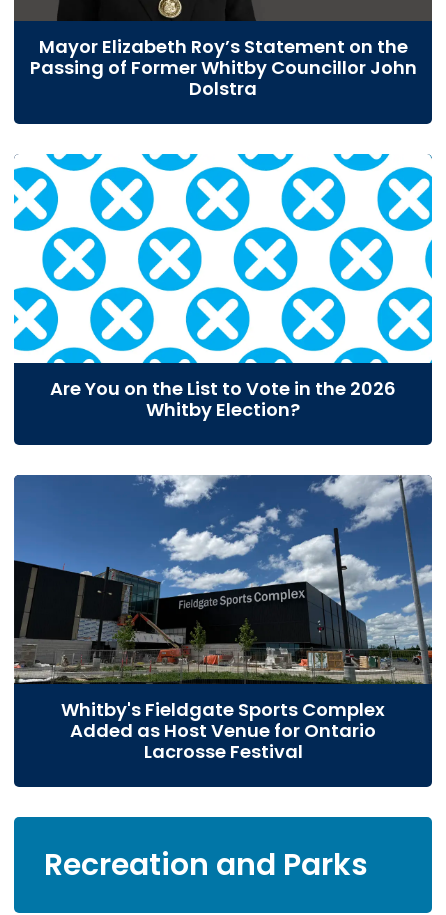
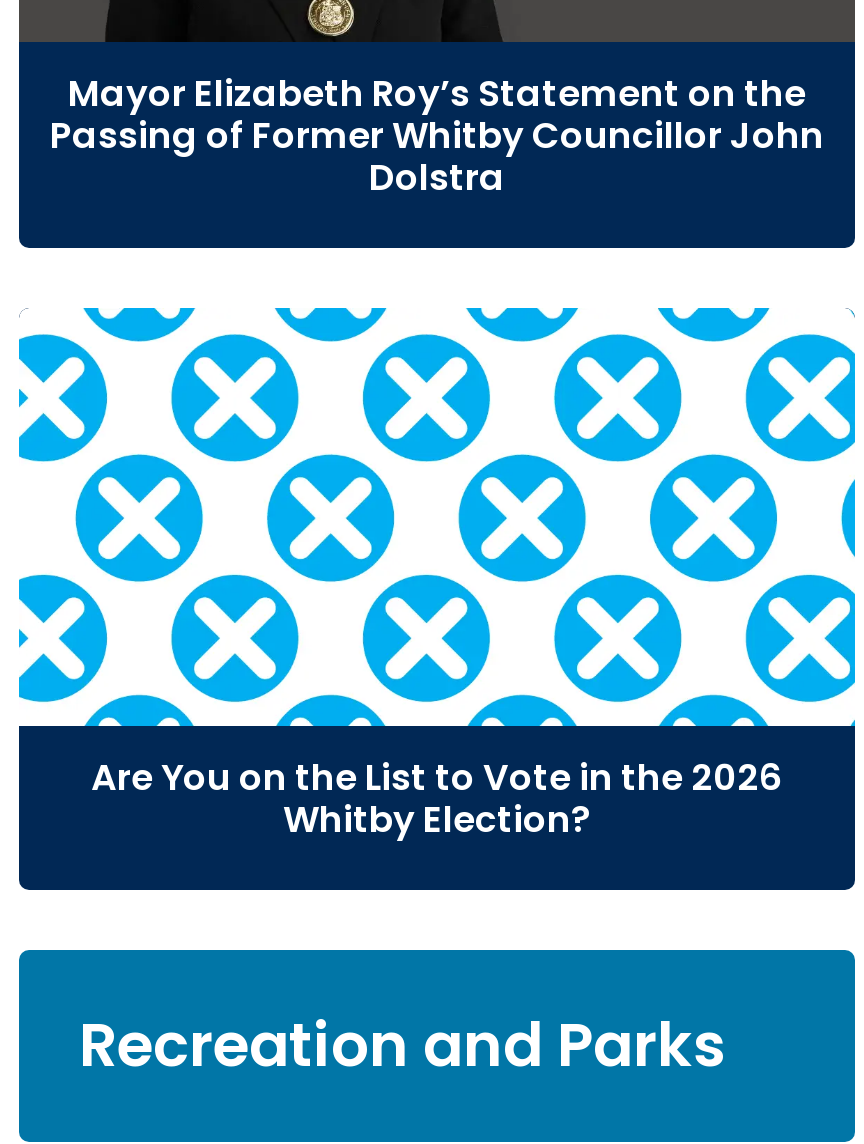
- [image]
- Whitby's Fieldgate Sports Complex
- Added as Host Venue for Ontario
- Lacrosse Festival
